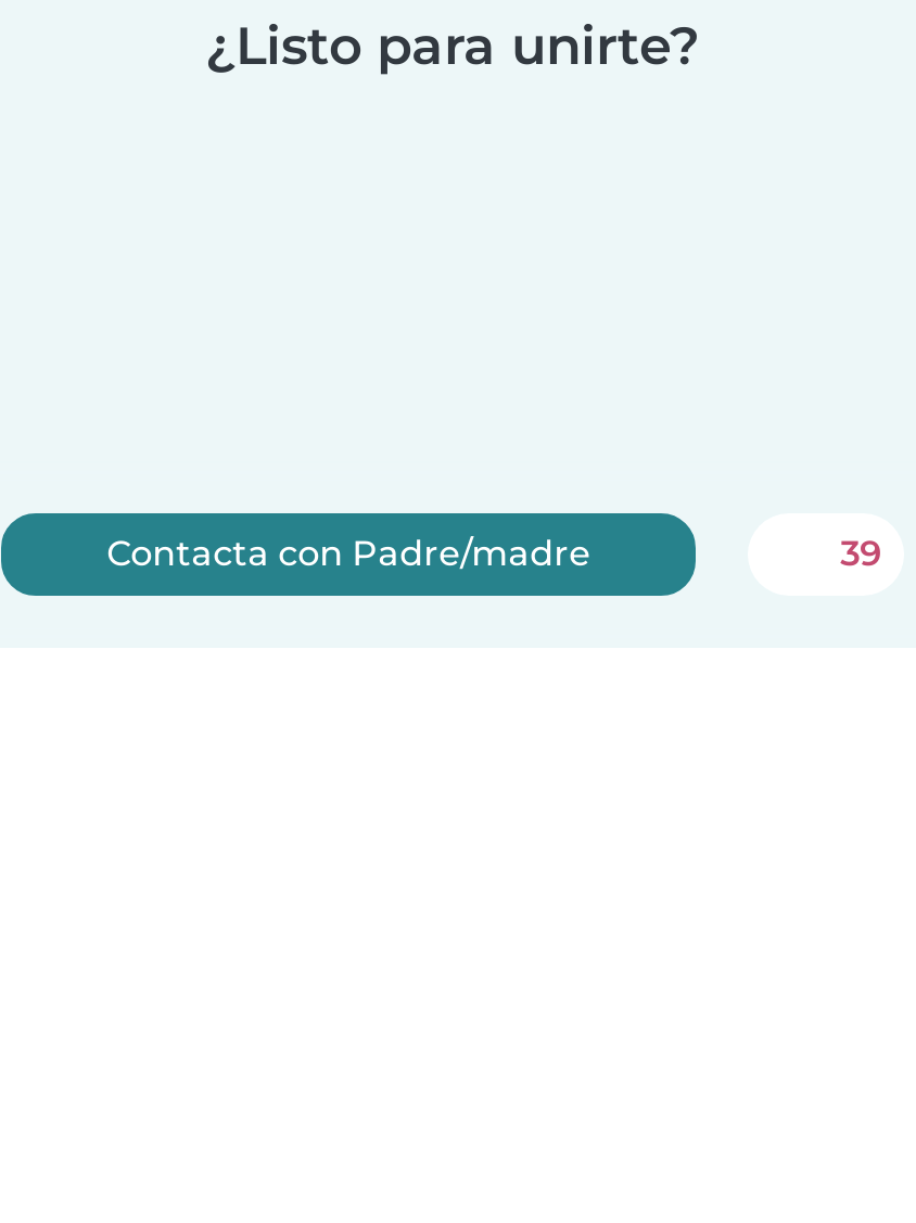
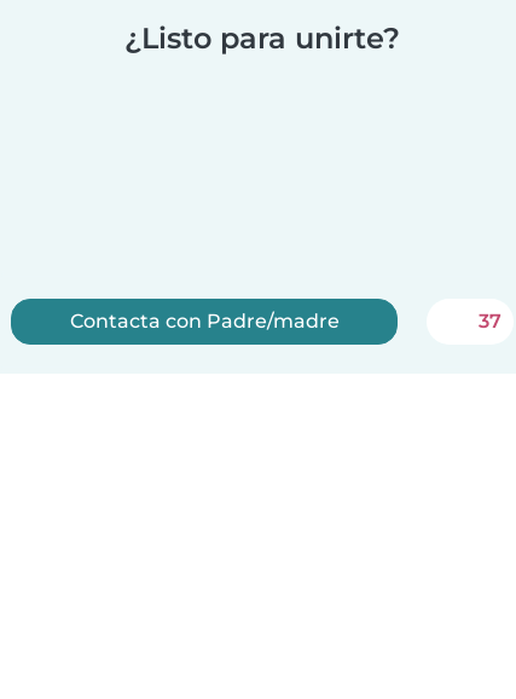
- 39
+ 37
